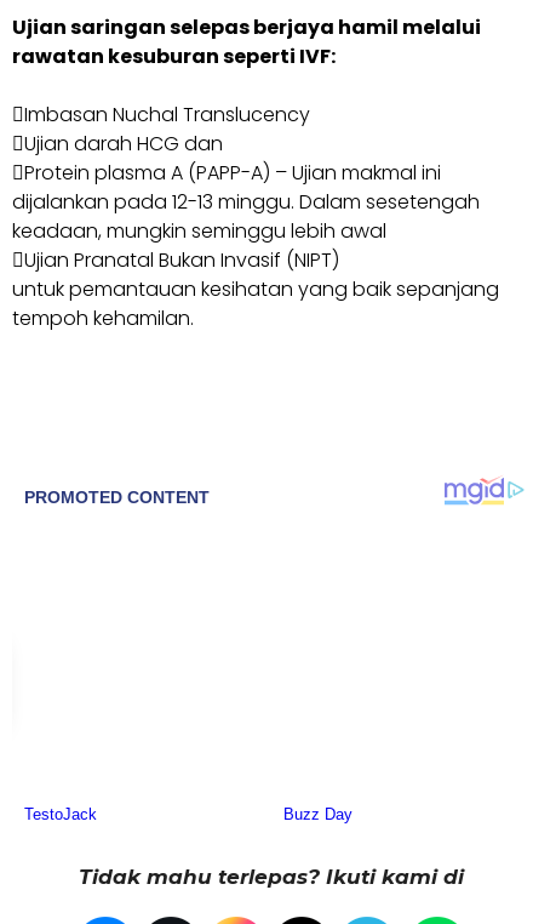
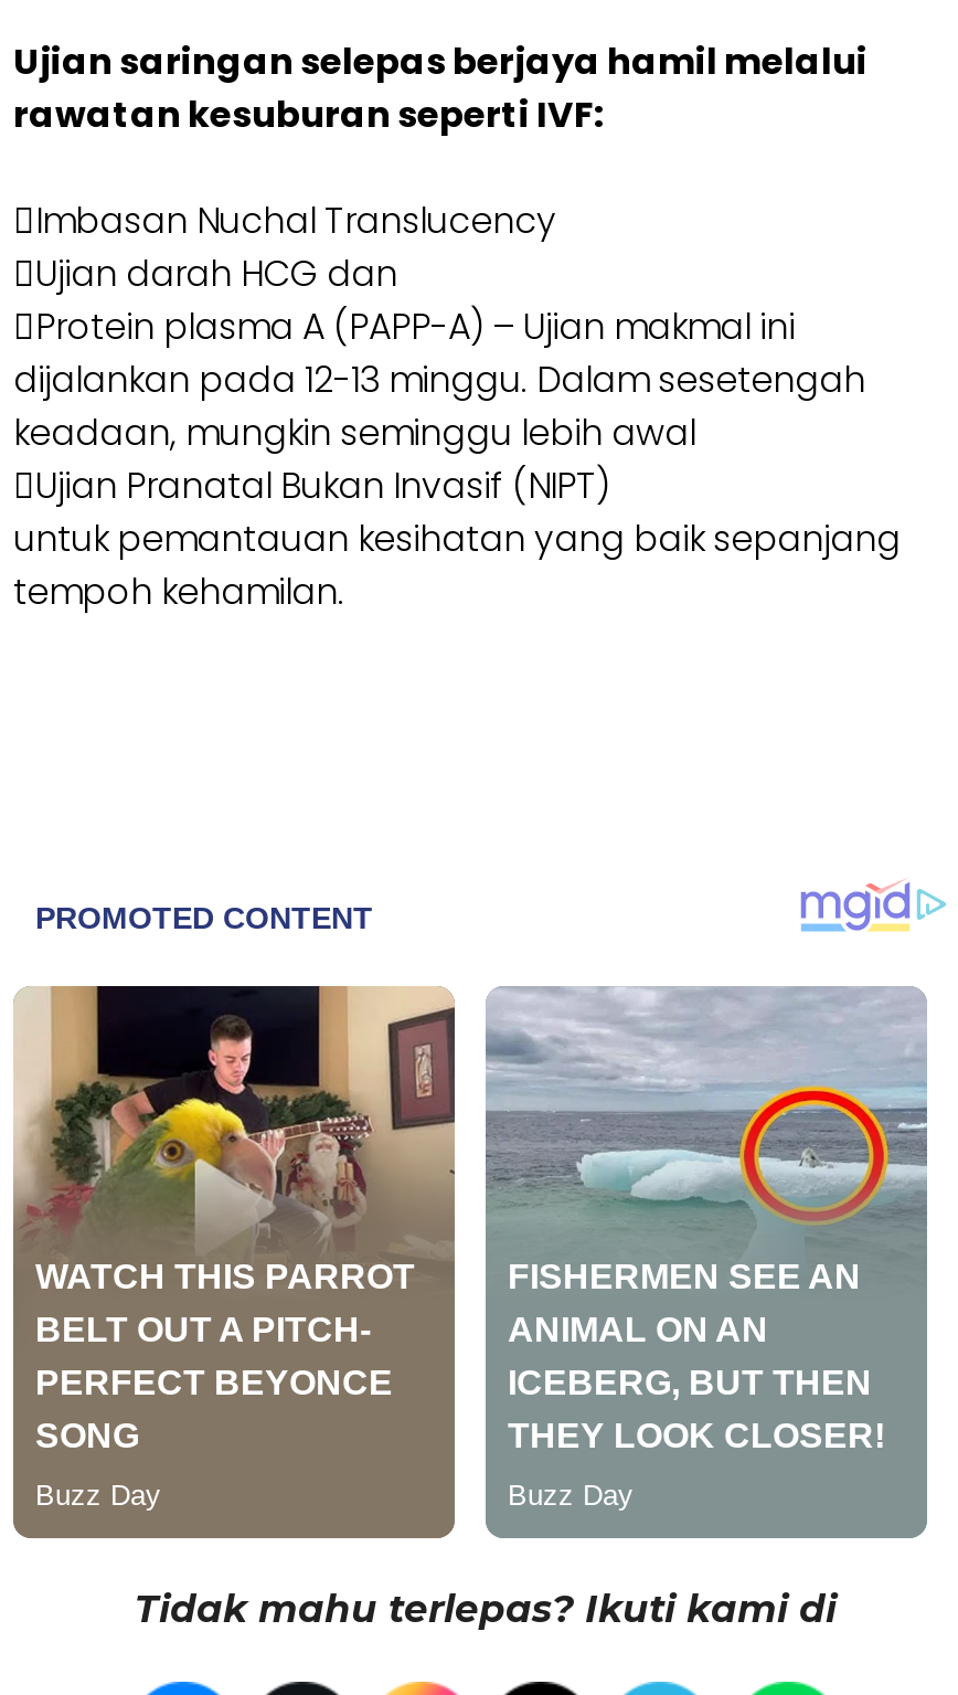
+ [image]

+ [image]
